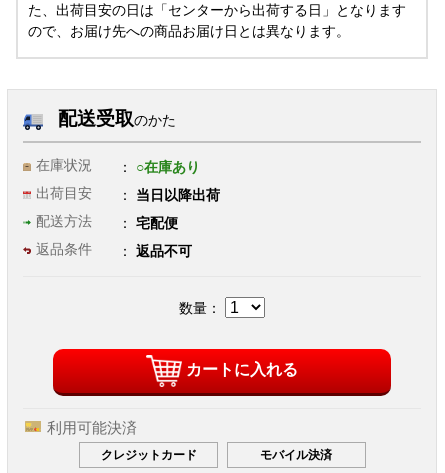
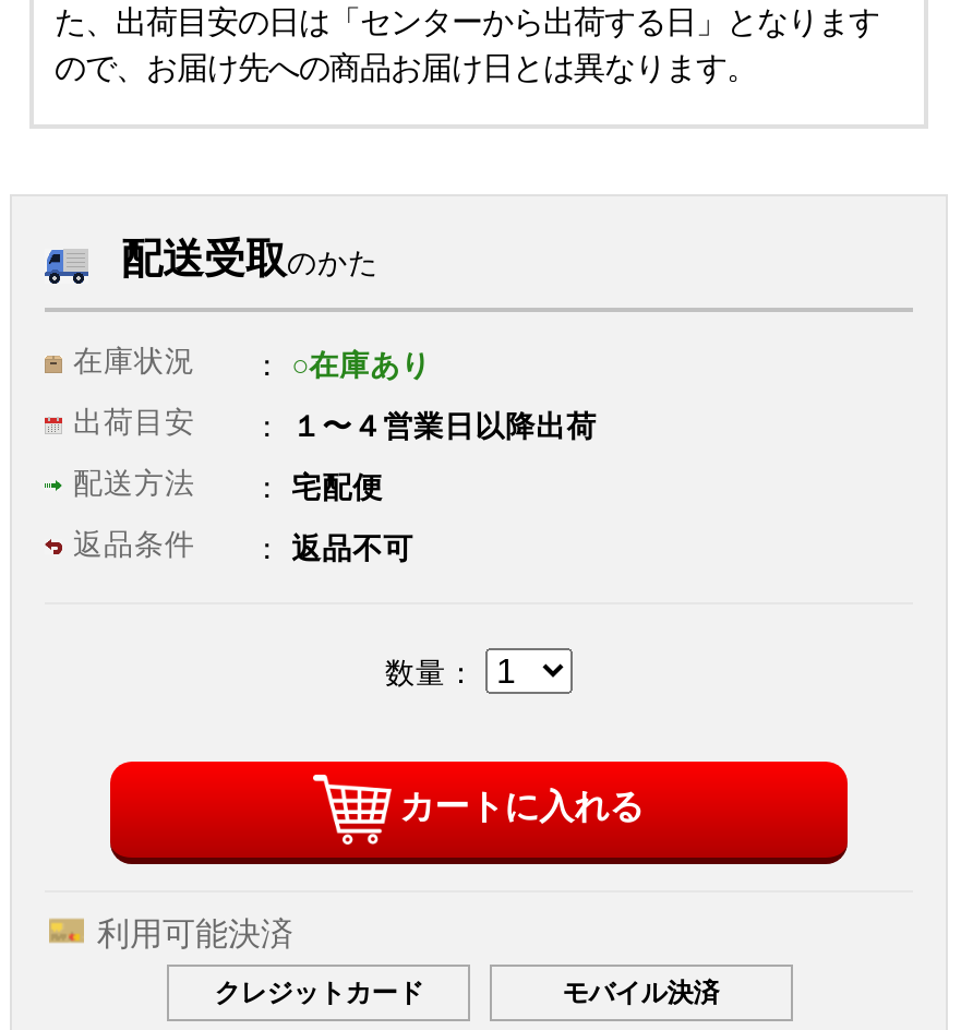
- 当日以降出荷
+ １〜４営業日以降出荷
